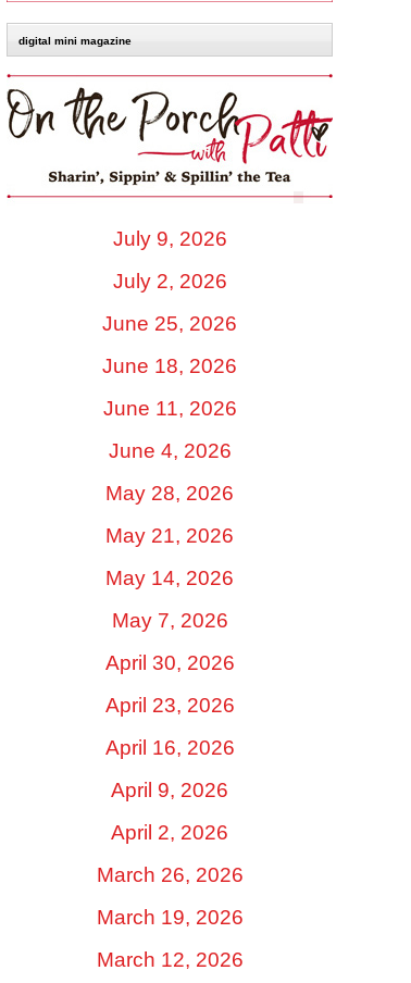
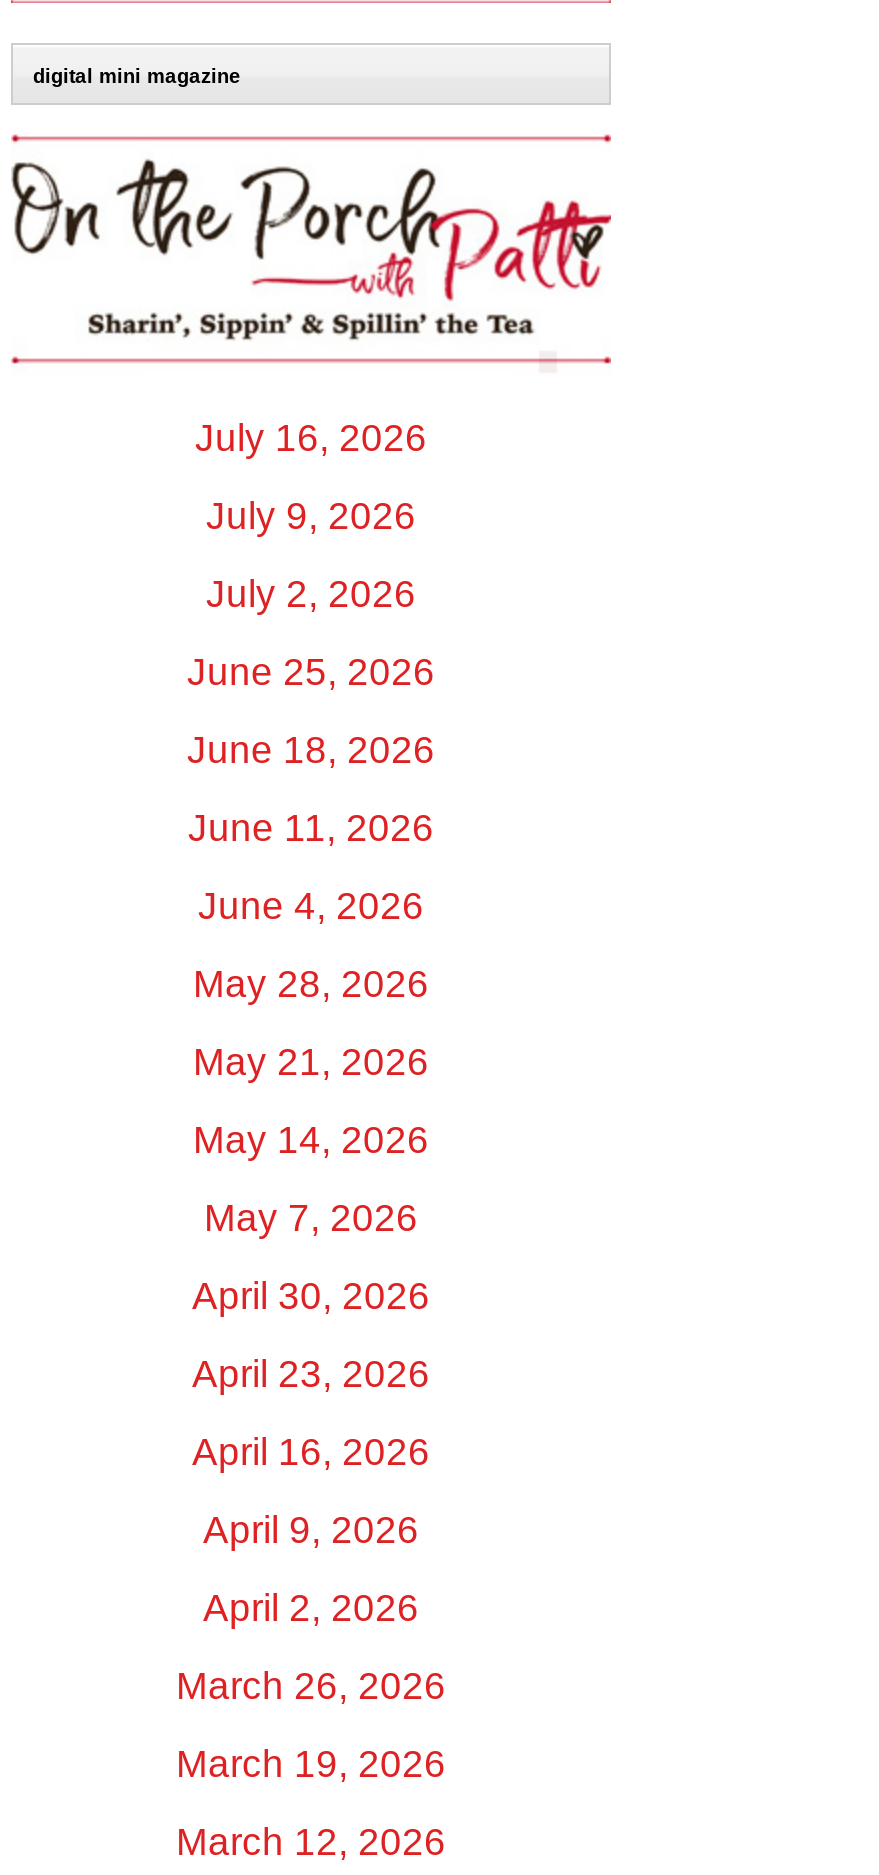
+ July 16, 2026
